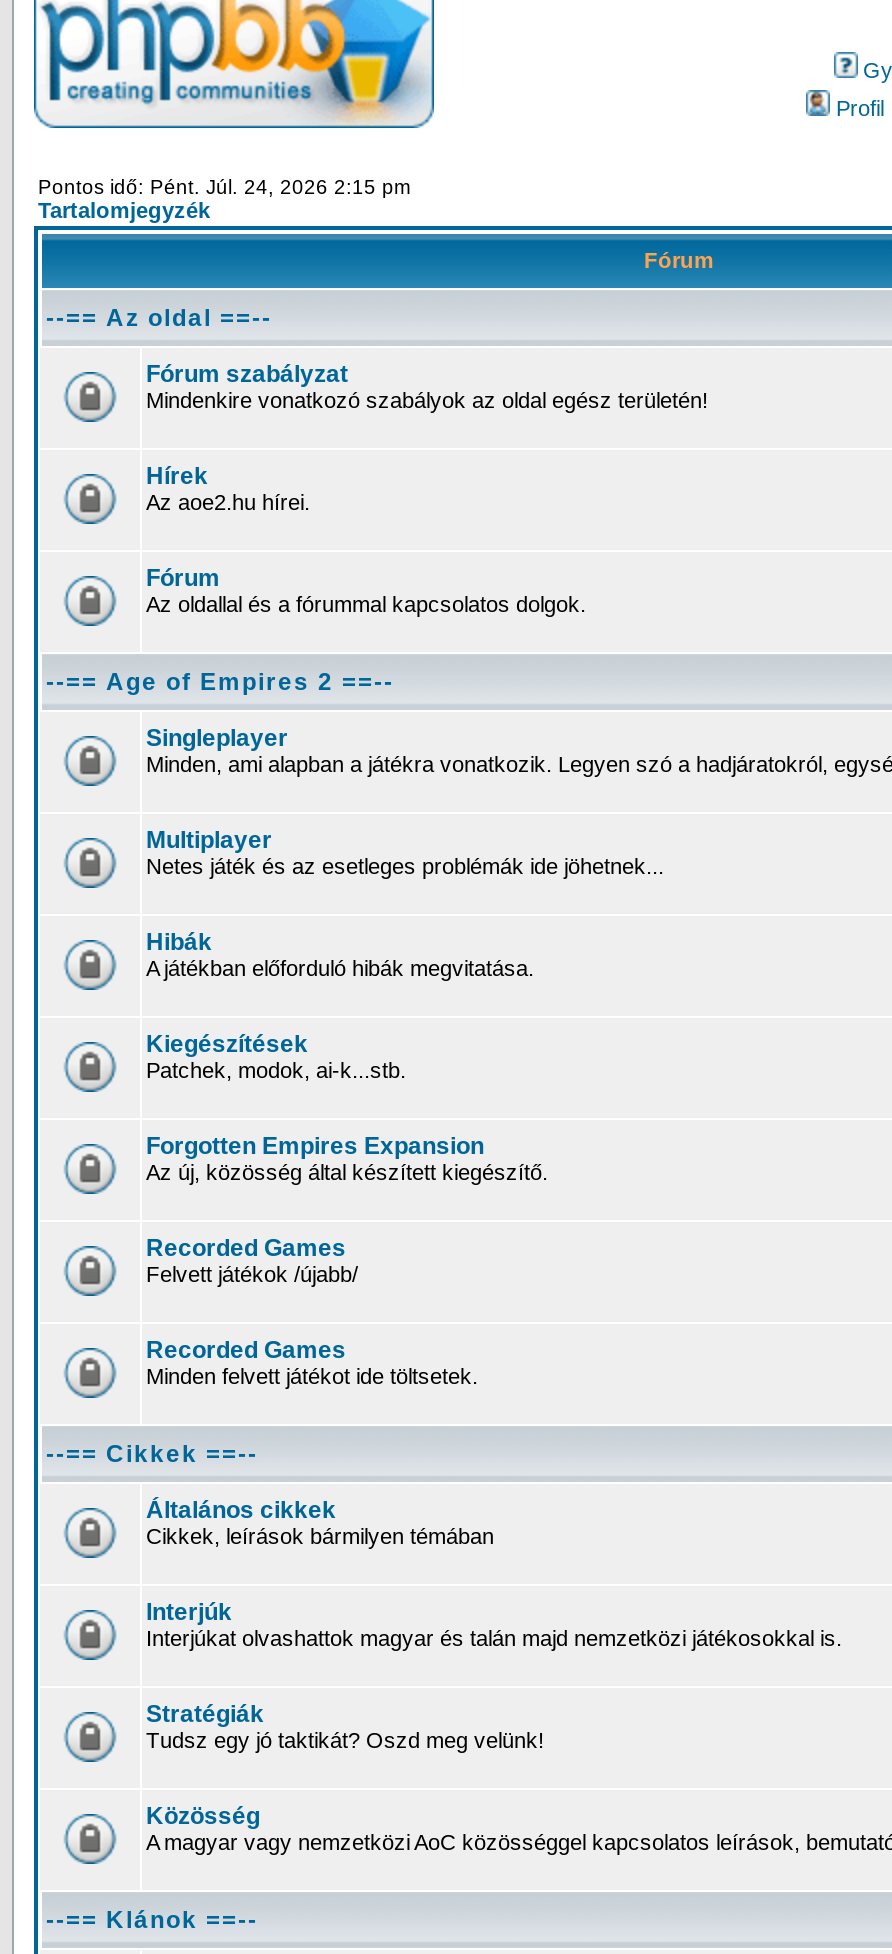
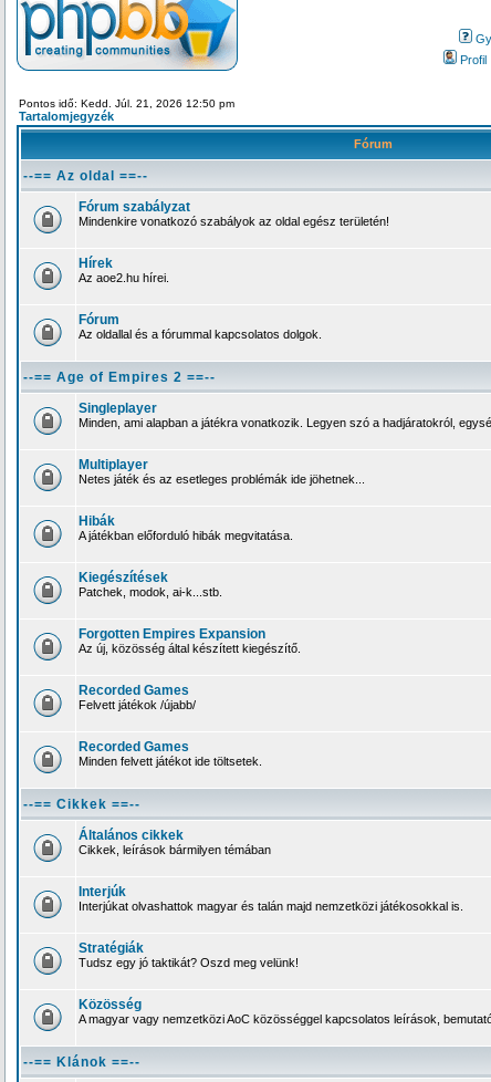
- Pontos idő: Pént. Júl. 24, 2026 2:15 pm
+ Pontos idő: Kedd. Júl. 21, 2026 12:50 pm
